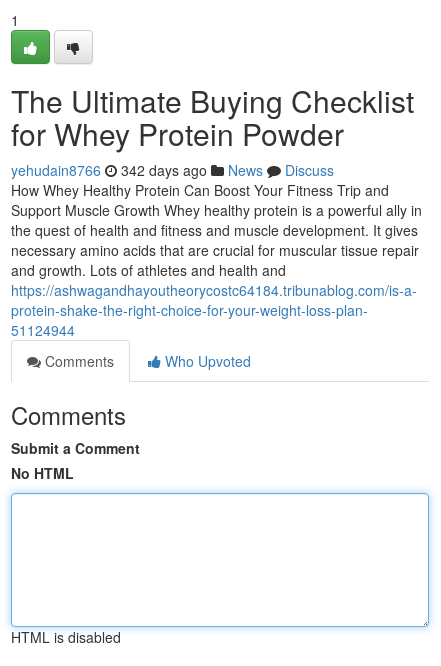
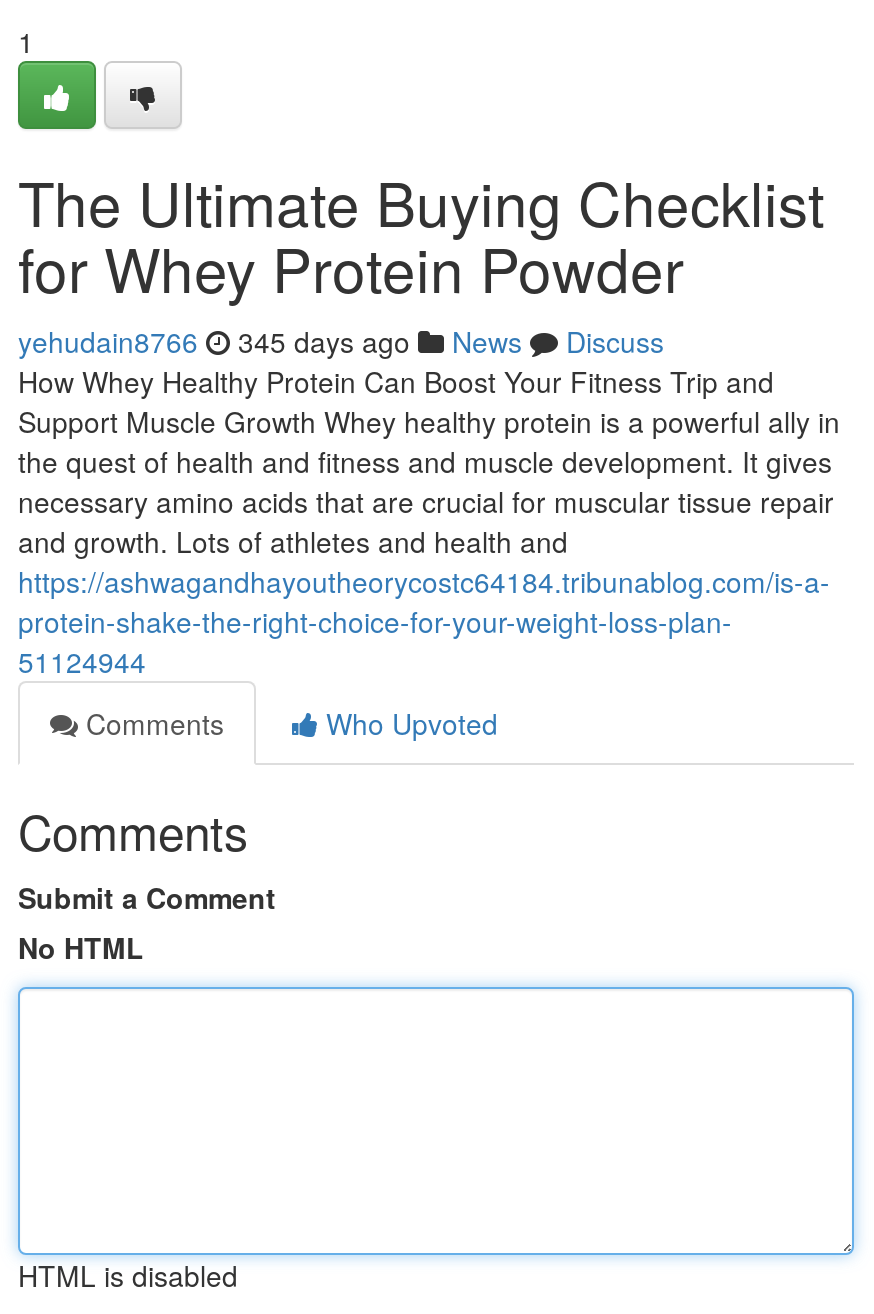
- yehudain8766 342 days ago News Discuss
+ yehudain8766 345 days ago News Discuss
